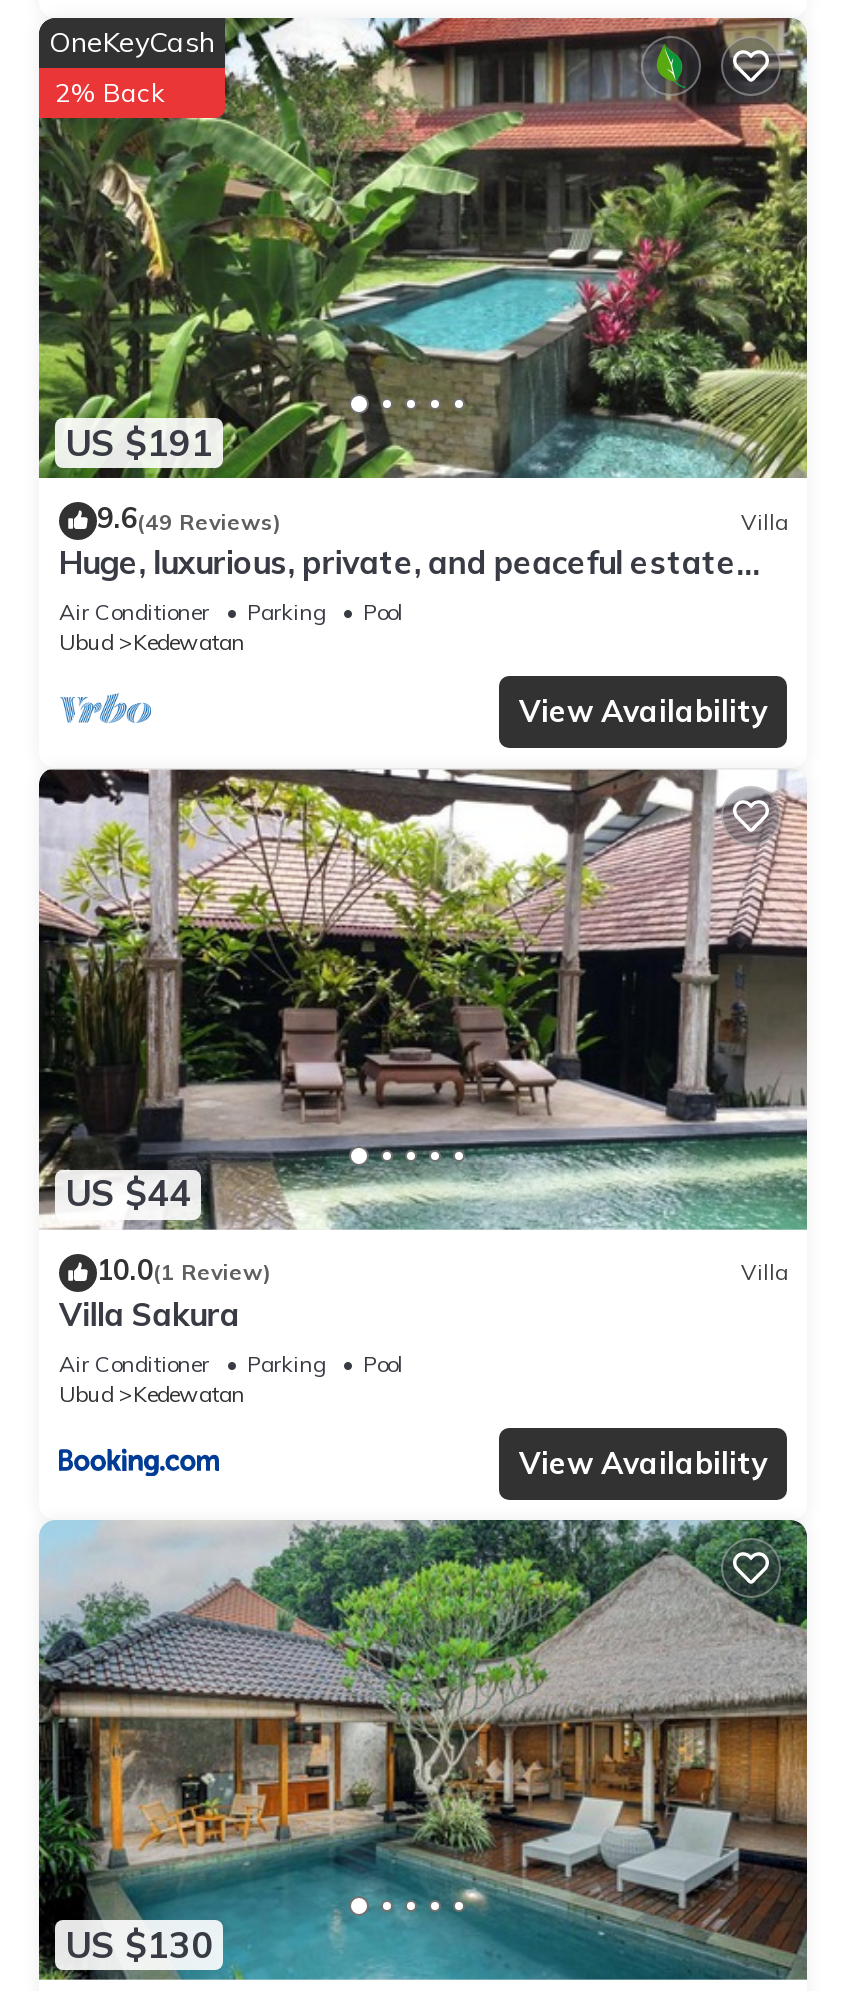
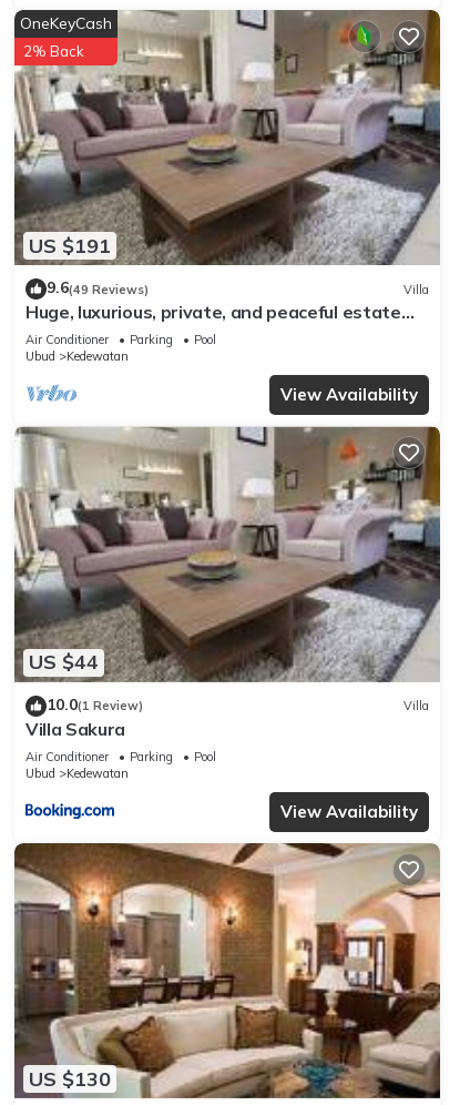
- [image]
+ [image]

- [image]
+ [image]

- [image]
+ [image]
